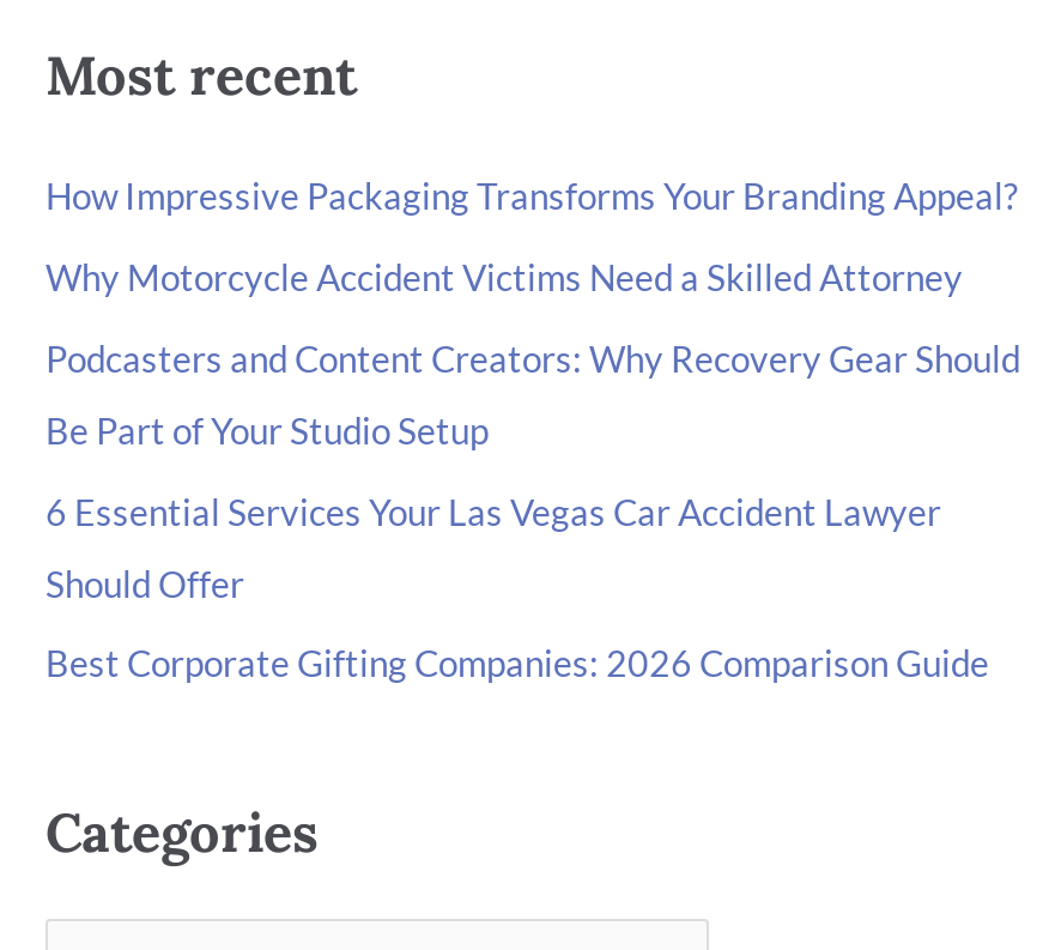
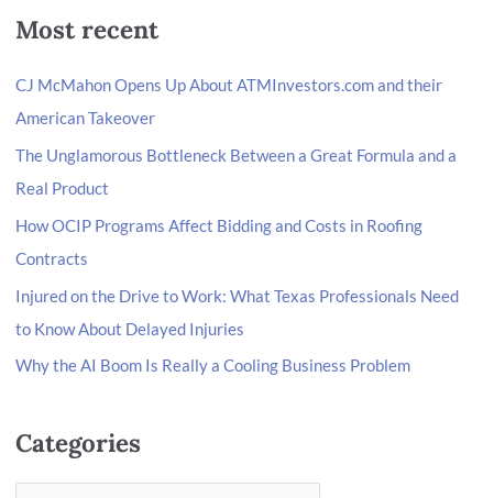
- How Impressive Packaging Transforms Your Branding Appeal?
- Why Motorcycle Accident Victims Need a Skilled Attorney
- Podcasters and Content Creators: Why Recovery Gear Should
- Be Part of Your Studio Setup
- 6 Essential Services Your Las Vegas Car Accident Lawyer
- Should Offer
- Best Corporate Gifting Companies: 2026 Comparison Guide
+ CJ McMahon Opens Up About ATMInvestors.com and their
+ American Takeover
+ The Unglamorous Bottleneck Between a Great Formula and a
+ Real Product
+ How OCIP Programs Affect Bidding and Costs in Roofing
+ Contracts
+ Injured on the Drive to Work: What Texas Professionals Need
+ to Know About Delayed Injuries
+ Why the AI Boom Is Really a Cooling Business Problem
